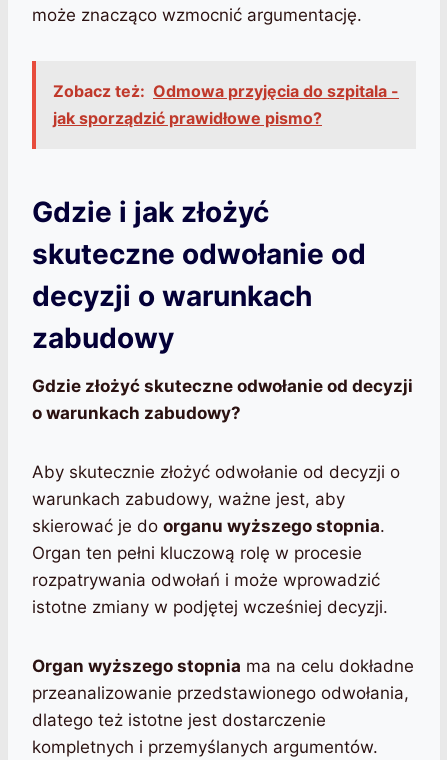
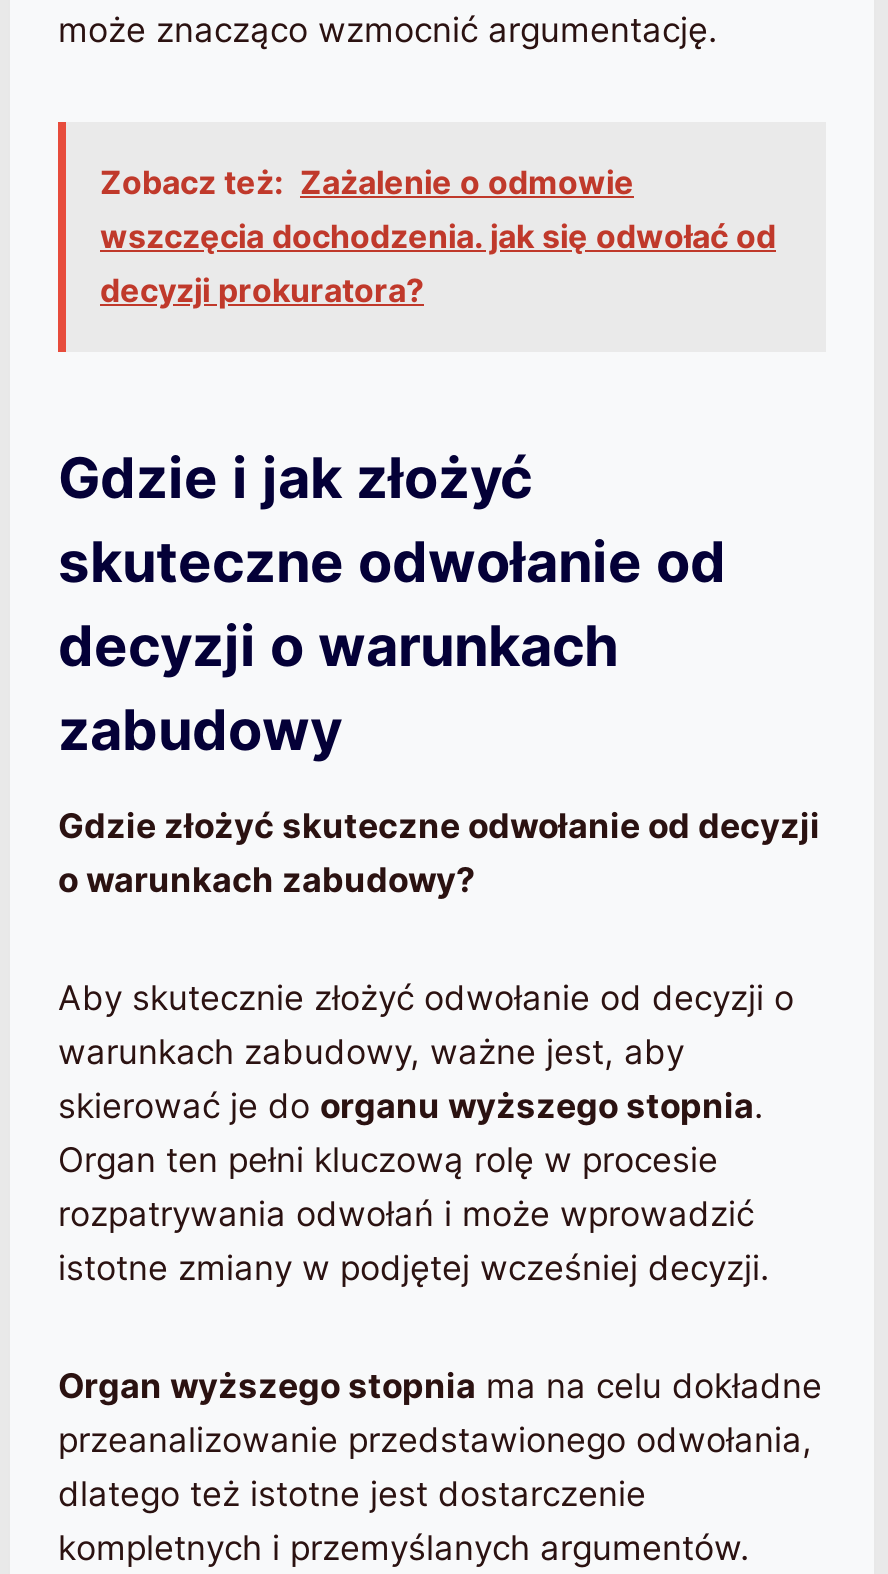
- Zobacz też: Odmowa przyjęcia do szpitala -
- jak sporządzić prawidłowe pismo?
+ Zobacz też: Zażalenie o odmowie
+ wszczęcia dochodzenia. jak się odwołać od
+ decyzji prokuratora?
